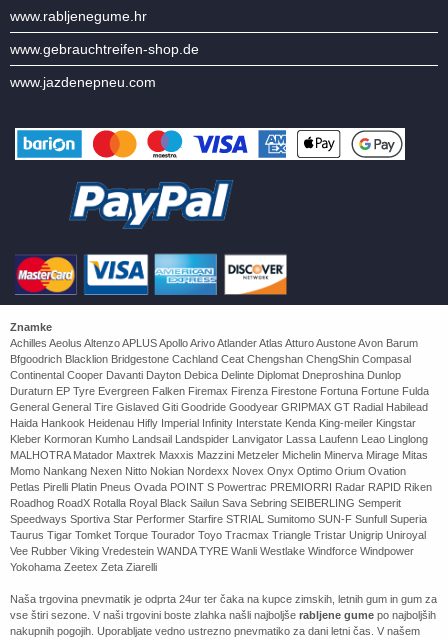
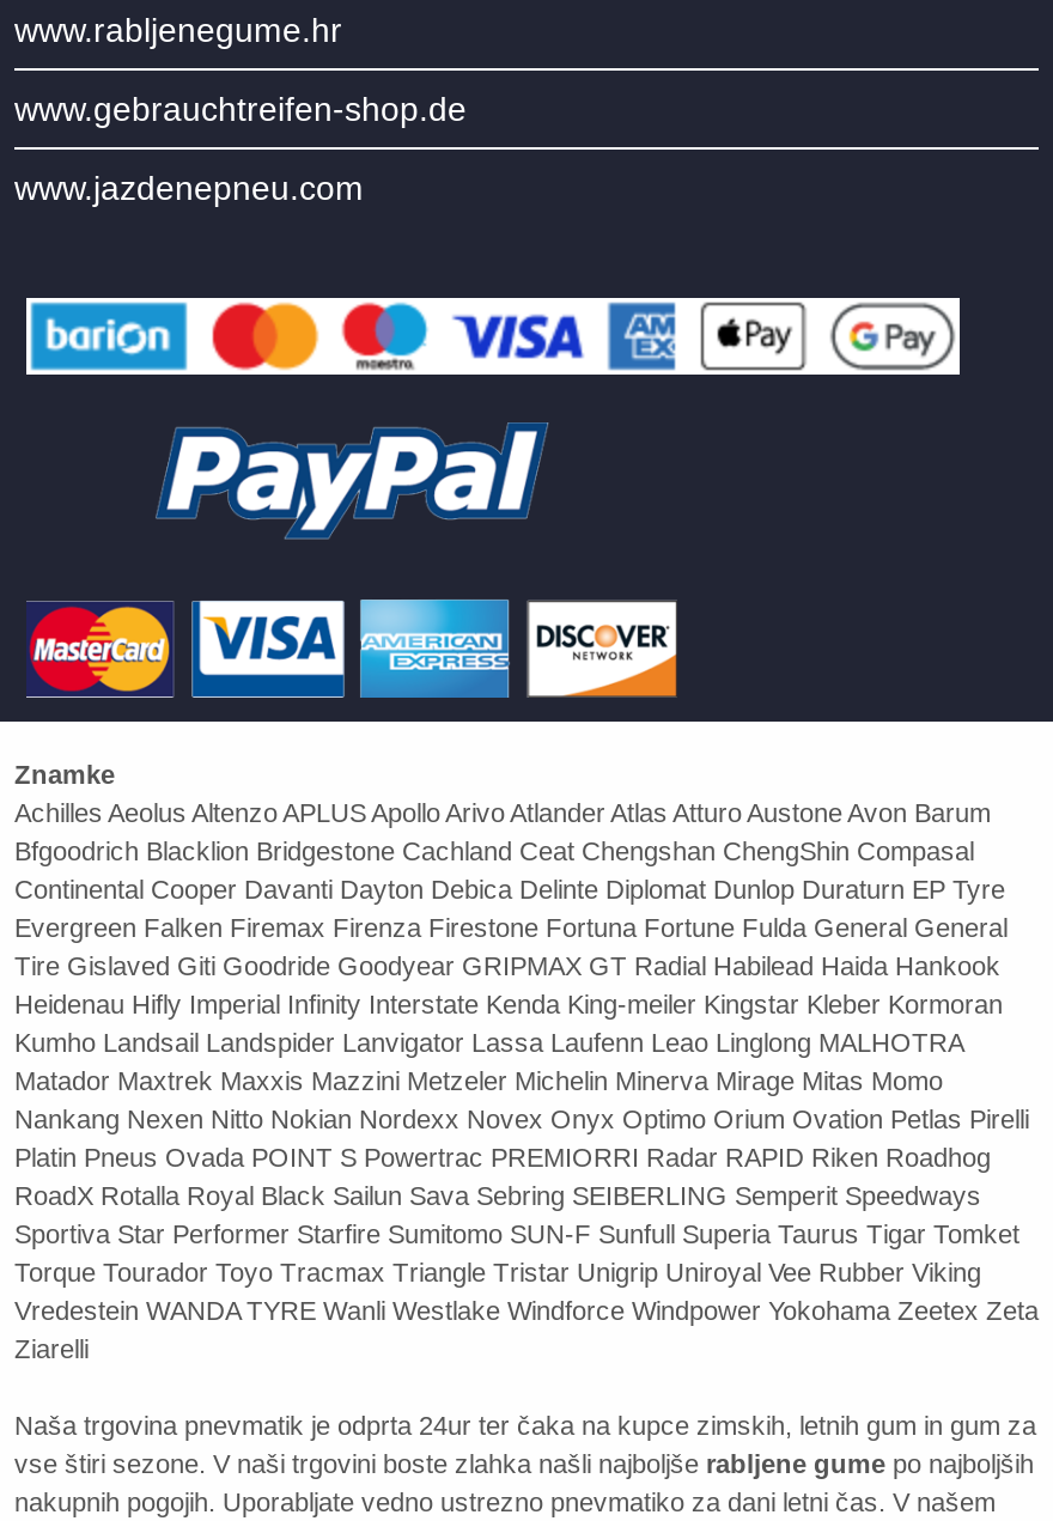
- Continental Cooper Davanti Dayton Debica Delinte Diplomat Dneproshina Dunlop
- Duraturn EP Tyre Evergreen Falken Firemax Firenza Firestone Fortuna Fortune Fulda
- General General Tire Gislaved Giti Goodride Goodyear GRIPMAX GT Radial Habilead
- Haida Hankook Heidenau Hifly Imperial Infinity Interstate Kenda King-meiler Kingstar
- Kleber Kormoran Kumho Landsail Landspider Lanvigator Lassa Laufenn Leao Linglong
- MALHOTRA Matador Maxtrek Maxxis Mazzini Metzeler Michelin Minerva Mirage Mitas
- Momo Nankang Nexen Nitto Nokian Nordexx Novex Onyx Optimo Orium Ovation
- Petlas Pirelli Platin Pneus Ovada POINT S Powertrac PREMIORRI Radar RAPID Riken
- Roadhog RoadX Rotalla Royal Black Sailun Sava Sebring SEIBERLING Semperit
- Speedways Sportiva Star Performer Starfire STRIAL Sumitomo SUN-F Sunfull Superia
- Taurus Tigar Tomket Torque Tourador Toyo Tracmax Triangle Tristar Unigrip Uniroyal
- Vee Rubber Viking Vredestein WANDA TYRE Wanli Westlake Windforce Windpower
- Yokohama Zeetex Zeta Ziarelli
+ Continental Cooper Davanti Dayton Debica Delinte Diplomat Dunlop Duraturn EP Tyre
+ Evergreen Falken Firemax Firenza Firestone Fortuna Fortune Fulda General General
+ Tire Gislaved Giti Goodride Goodyear GRIPMAX GT Radial Habilead Haida Hankook
+ Heidenau Hifly Imperial Infinity Interstate Kenda King-meiler Kingstar Kleber Kormoran
+ Kumho Landsail Landspider Lanvigator Lassa Laufenn Leao Linglong MALHOTRA
+ Matador Maxtrek Maxxis Mazzini Metzeler Michelin Minerva Mirage Mitas Momo
+ Nankang Nexen Nitto Nokian Nordexx Novex Onyx Optimo Orium Ovation Petlas Pirelli
+ Platin Pneus Ovada POINT S Powertrac PREMIORRI Radar RAPID Riken Roadhog
+ RoadX Rotalla Royal Black Sailun Sava Sebring SEIBERLING Semperit Speedways
+ Sportiva Star Performer Starfire Sumitomo SUN-F Sunfull Superia Taurus Tigar Tomket
+ Torque Tourador Toyo Tracmax Triangle Tristar Unigrip Uniroyal Vee Rubber Viking
+ Vredestein WANDA TYRE Wanli Westlake Windforce Windpower Yokohama Zeetex Zeta
+ Ziarelli
